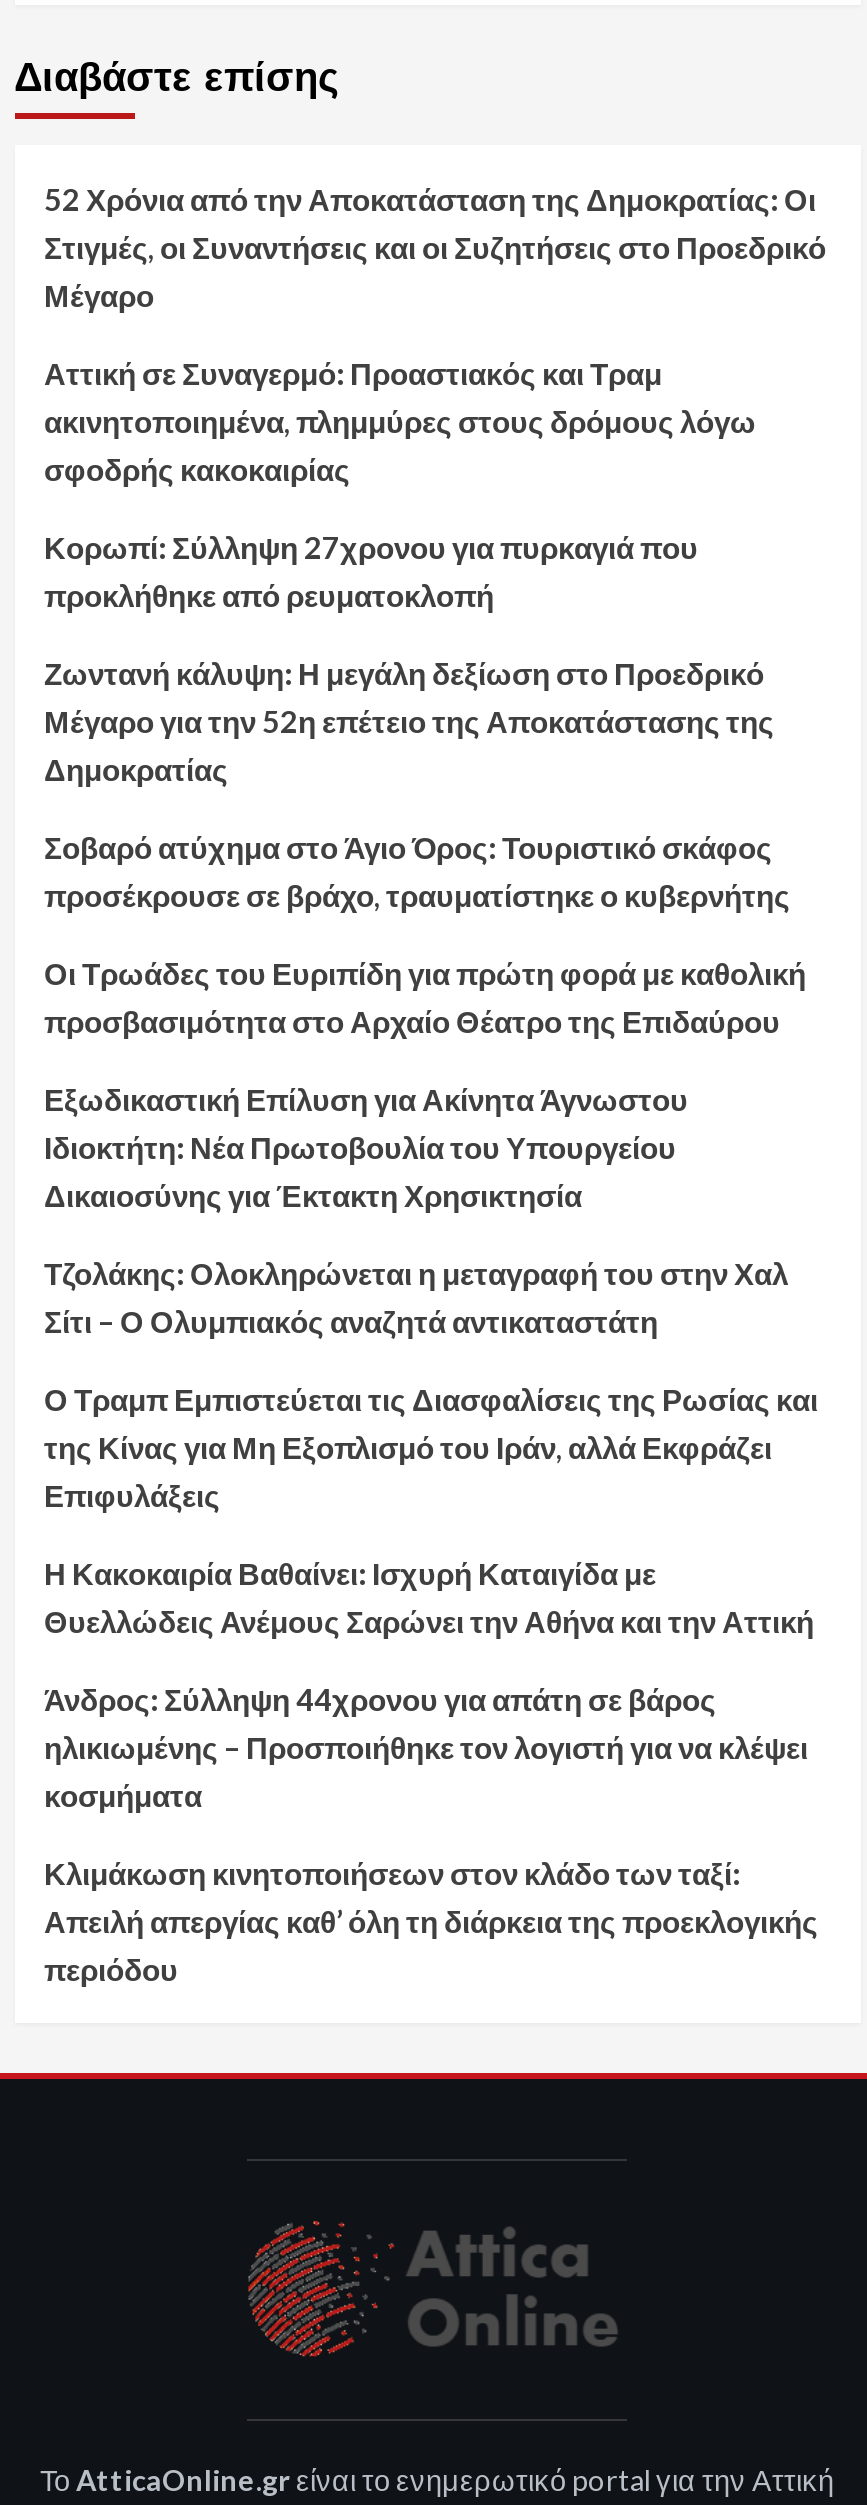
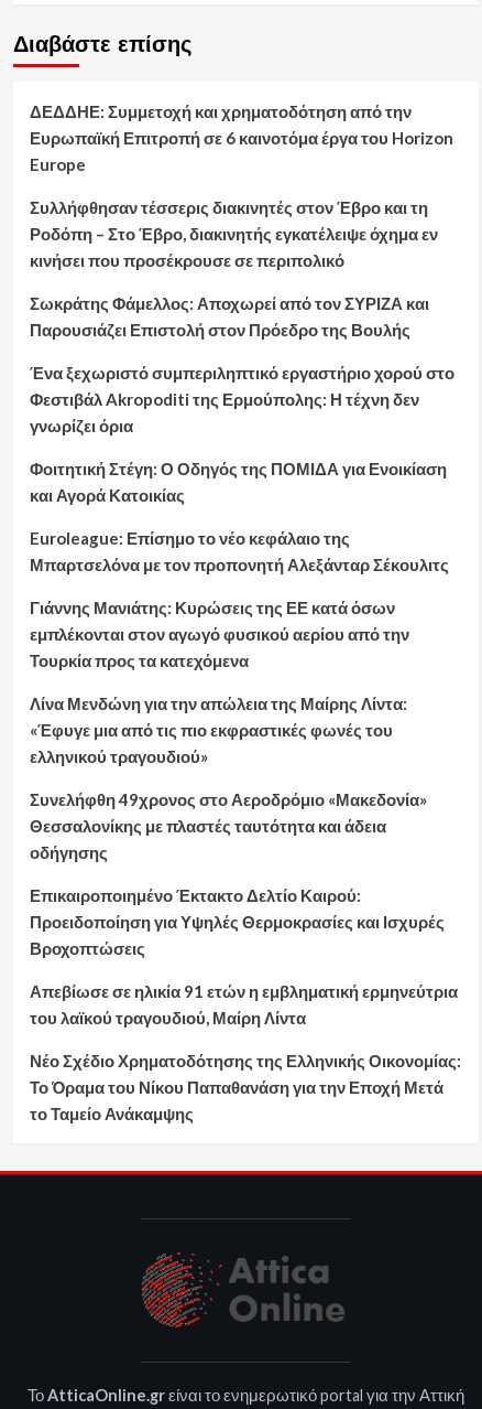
- 52 Χρόνια από την Αποκατάσταση της Δημοκρατίας: Οι
- Στιγμές, οι Συναντήσεις και οι Συζητήσεις στο Προεδρικό
- Μέγαρο
+ ΔΕΔΔΗΕ: Συμμετοχή και χρηματοδότηση από την
+ Ευρωπαϊκή Επιτροπή σε 6 καινοτόμα έργα του Horizon
+ Europe

- Αττική σε Συναγερμό: Προαστιακός και Τραμ
- ακινητοποιημένα, πλημμύρες στους δρόμους λόγω
- σφοδρής κακοκαιρίας
+ Συλλήφθησαν τέσσερις διακινητές στον Έβρο και τη
+ Ροδόπη – Στο Έβρο, διακινητής εγκατέλειψε όχημα εν
+ κινήσει που προσέκρουσε σε περιπολικό

- Κορωπί: Σύλληψη 27χρονου για πυρκαγιά που
- προκλήθηκε από ρευματοκλοπή
+ Σωκράτης Φάμελλος: Αποχωρεί από τον ΣΥΡΙΖΑ και
+ Παρουσιάζει Επιστολή στον Πρόεδρο της Βουλής

- Ζωντανή κάλυψη: Η μεγάλη δεξίωση στο Προεδρικό
- Μέγαρο για την 52η επέτειο της Αποκατάστασης της
- Δημοκρατίας
+ Ένα ξεχωριστό συμπεριληπτικό εργαστήριο χορού στο
+ Φεστιβάλ Akropoditi της Ερμούπολης: Η τέχνη δεν
+ γνωρίζει όρια

- Σοβαρό ατύχημα στο Άγιο Όρος: Τουριστικό σκάφος
- προσέκρουσε σε βράχο, τραυματίστηκε ο κυβερνήτης
+ Φοιτητική Στέγη: Ο Οδηγός της ΠΟΜΙΔΑ για Ενοικίαση
+ και Αγορά Κατοικίας

- Οι Τρωάδες του Ευριπίδη για πρώτη φορά με καθολική
- προσβασιμότητα στο Αρχαίο Θέατρο της Επιδαύρου
+ Euroleague: Επίσημο το νέο κεφάλαιο της
+ Μπαρτσελόνα με τον προπονητή Αλεξάνταρ Σέκουλιτς

- Εξωδικαστική Επίλυση για Ακίνητα Άγνωστου
- Ιδιοκτήτη: Νέα Πρωτοβουλία του Υπουργείου
- Δικαιοσύνης για Έκτακτη Χρησικτησία
+ Γιάννης Μανιάτης: Κυρώσεις της ΕΕ κατά όσων
+ εμπλέκονται στον αγωγό φυσικού αερίου από την
+ Τουρκία προς τα κατεχόμενα

- Τζολάκης: Ολοκληρώνεται η μεταγραφή του στην Χαλ
- Σίτι – Ο Ολυμπιακός αναζητά αντικαταστάτη
+ Λίνα Μενδώνη για την απώλεια της Μαίρης Λίντα:
+ «Έφυγε μια από τις πιο εκφραστικές φωνές του
+ ελληνικού τραγουδιού»

- Ο Τραμπ Εμπιστεύεται τις Διασφαλίσεις της Ρωσίας και
- της Κίνας για Μη Εξοπλισμό του Ιράν, αλλά Εκφράζει
- Επιφυλάξεις
+ Συνελήφθη 49χρονος στο Αεροδρόμιο «Μακεδονία»
+ Θεσσαλονίκης με πλαστές ταυτότητα και άδεια
+ οδήγησης

- Η Κακοκαιρία Βαθαίνει: Ισχυρή Καταιγίδα με
- Θυελλώδεις Ανέμους Σαρώνει την Αθήνα και την Αττική
+ Επικαιροποιημένο Έκτακτο Δελτίο Καιρού:
+ Προειδοποίηση για Υψηλές Θερμοκρασίες και Ισχυρές
+ Βροχοπτώσεις

- Άνδρος: Σύλληψη 44χρονου για απάτη σε βάρος
- ηλικιωμένης – Προσποιήθηκε τον λογιστή για να κλέψει
- κοσμήματα
+ Απεβίωσε σε ηλικία 91 ετών η εμβληματική ερμηνεύτρια
+ του λαϊκού τραγουδιού, Μαίρη Λίντα

- Κλιμάκωση κινητοποιήσεων στον κλάδο των ταξί:
- Απειλή απεργίας καθ’ όλη τη διάρκεια της προεκλογικής
- περιόδου
+ Νέο Σχέδιο Χρηματοδότησης της Ελληνικής Οικονομίας:
+ Το Όραμα του Νίκου Παπαθανάση για την Εποχή Μετά
+ το Ταμείο Ανάκαμψης
